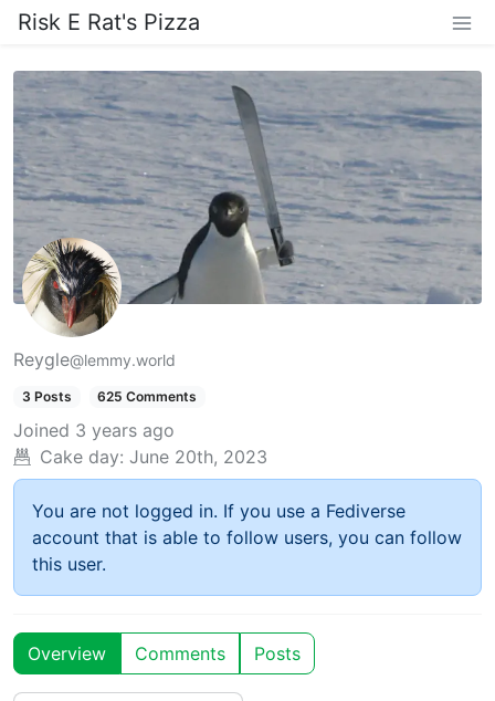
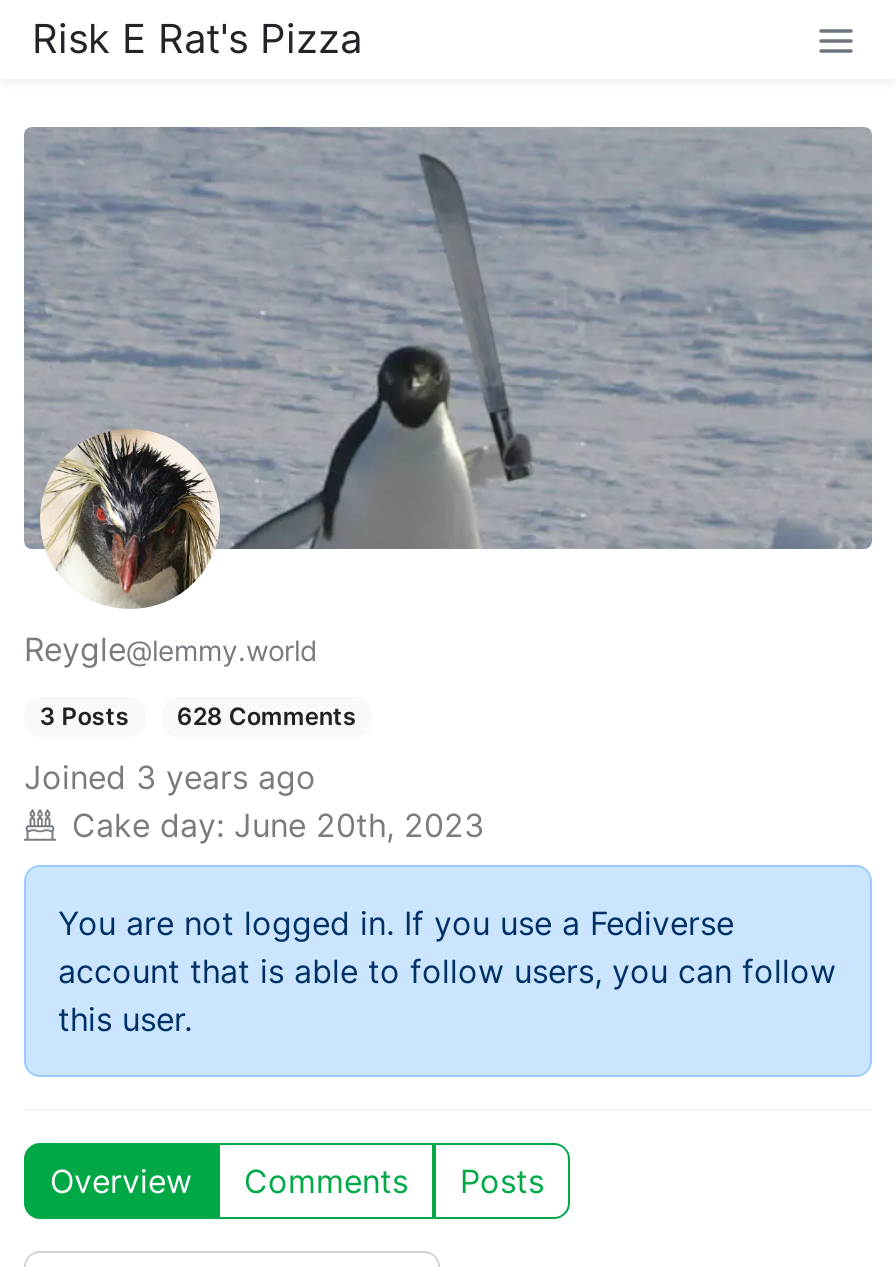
- 3 Posts 625 Comments
+ 3 Posts 628 Comments
